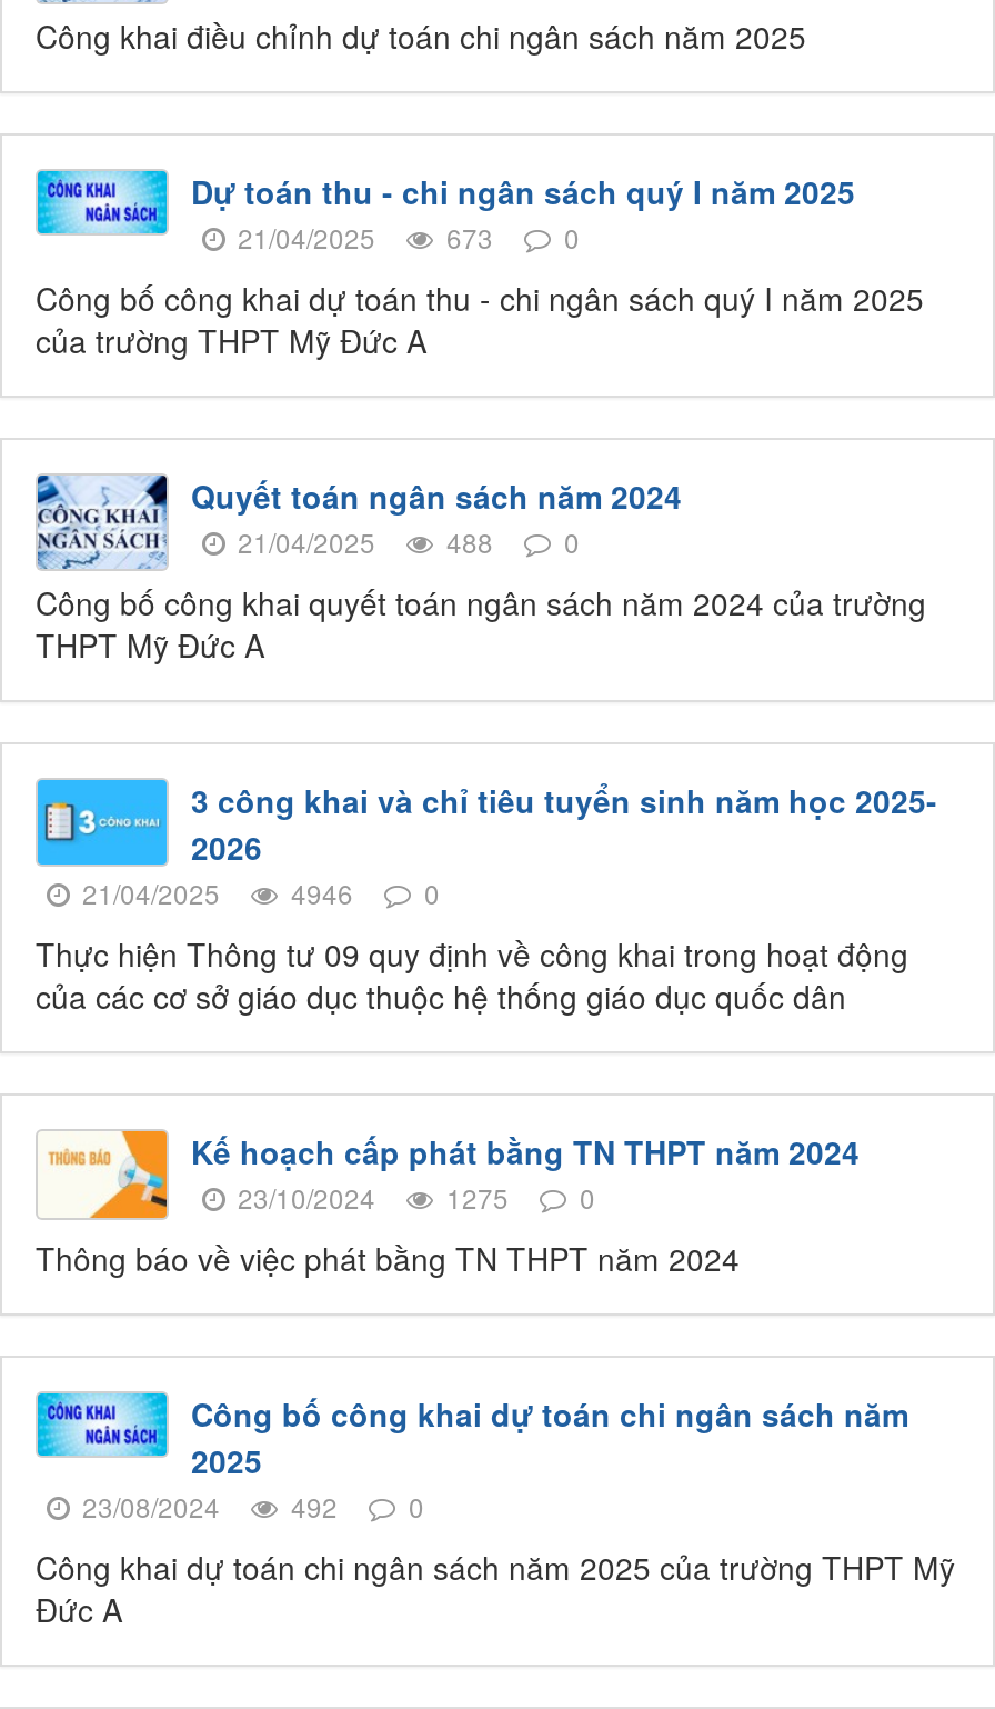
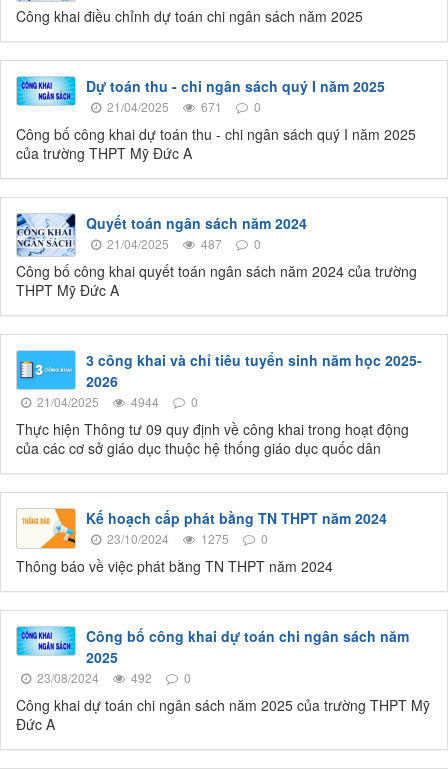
- 21/04/2025 673 0
+ 21/04/2025 671 0

- 21/04/2025 488 0
+ 21/04/2025 487 0

- 21/04/2025 4946 0
+ 21/04/2025 4944 0
